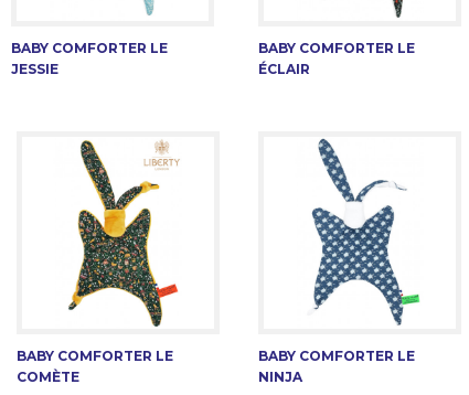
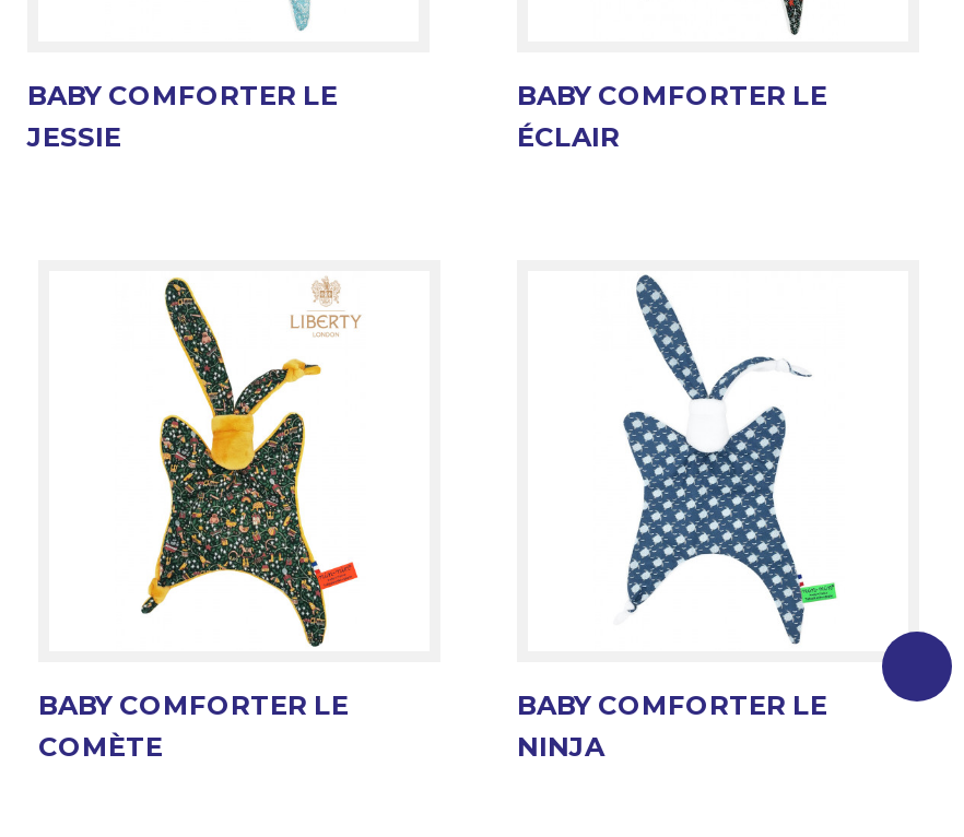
+ [image]
